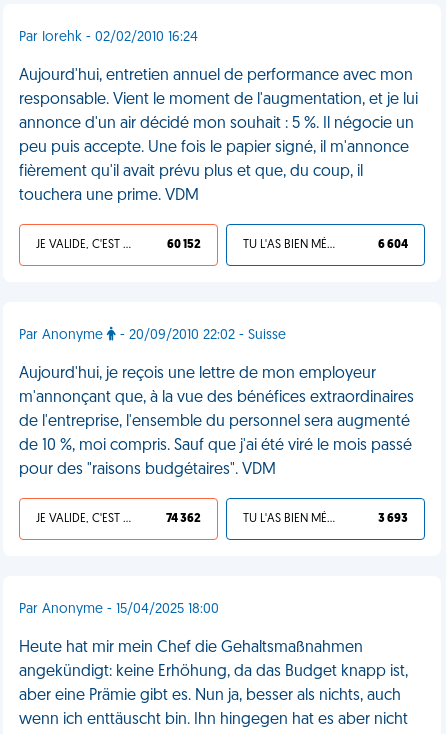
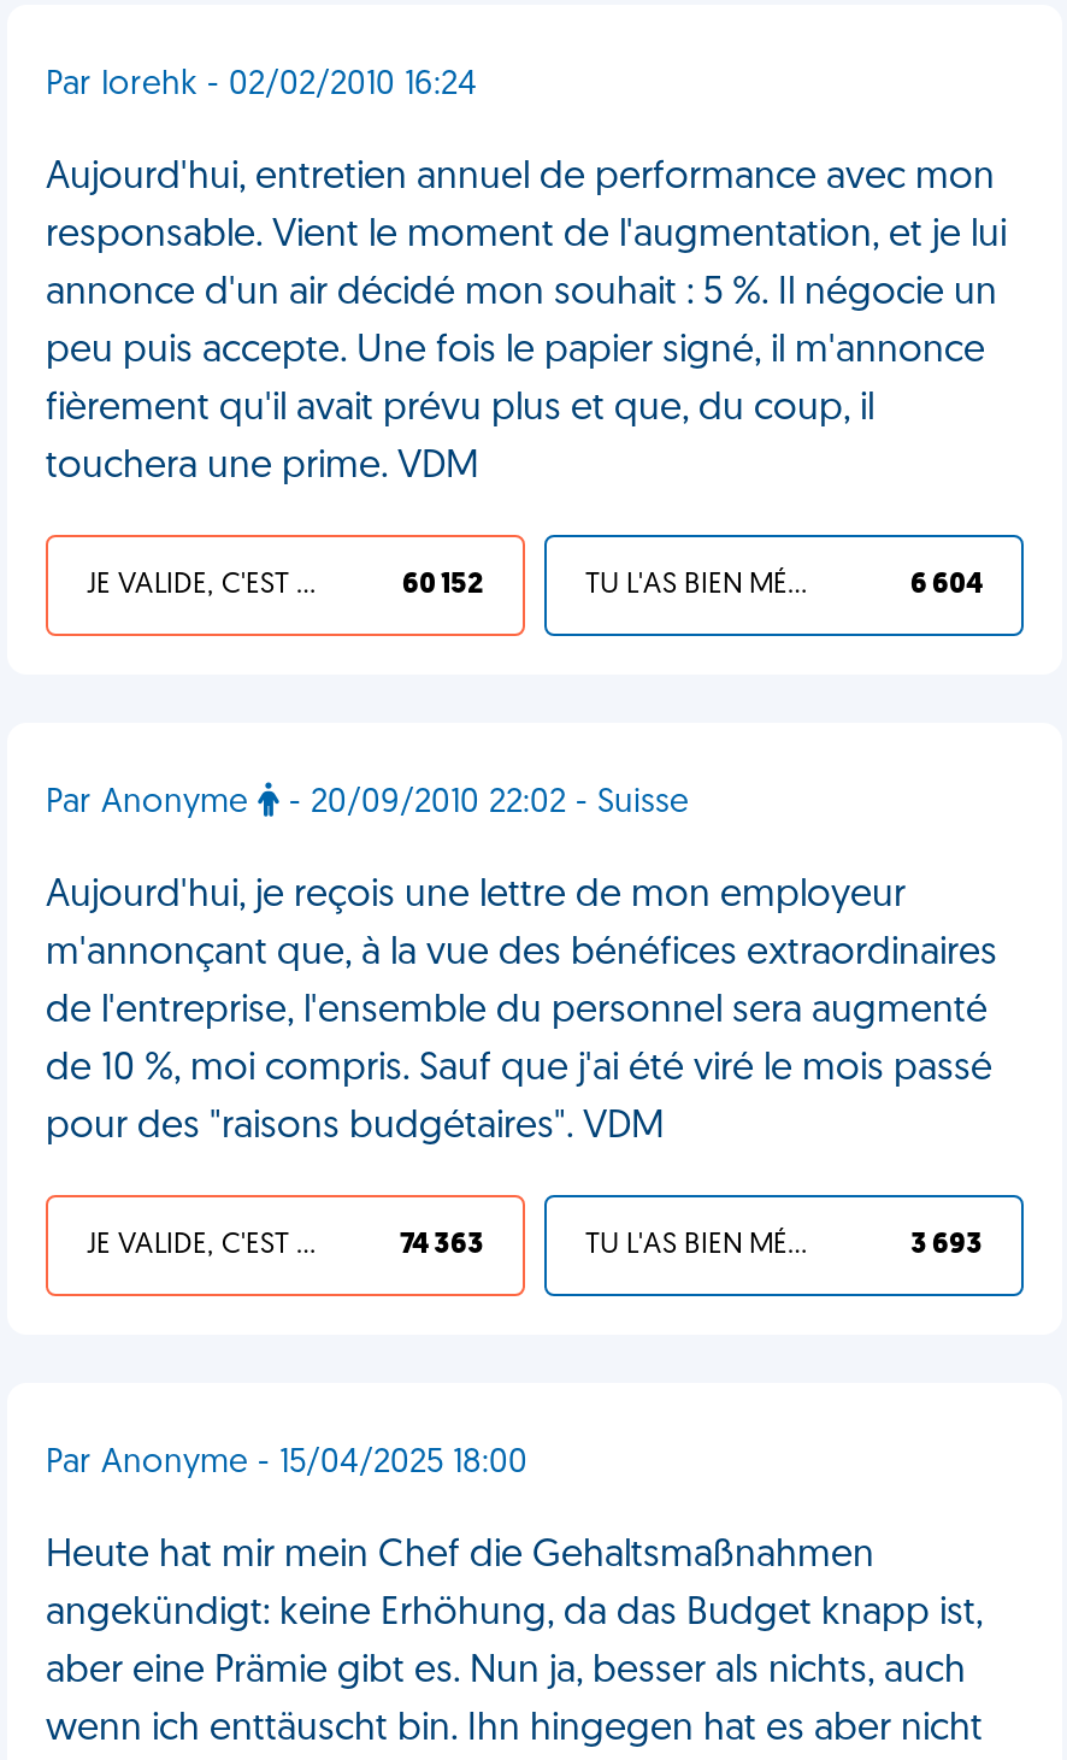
- 74 362
+ 74 363
